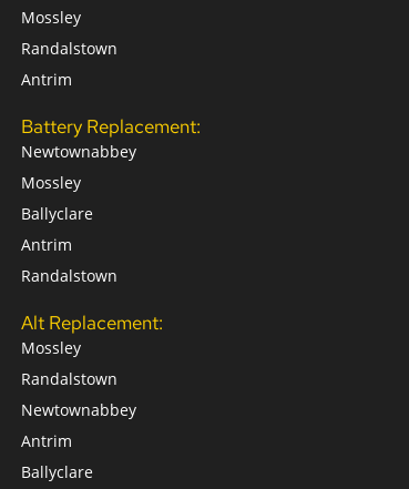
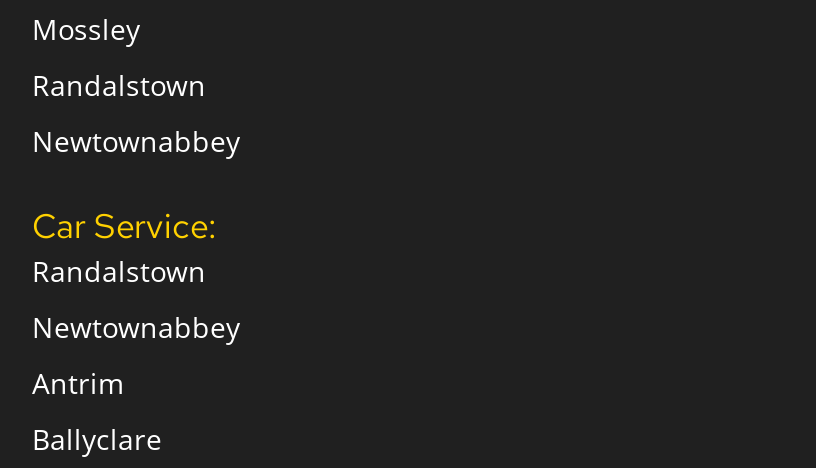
- Antrim
- Battery Replacement:

- Mossley
- Ballyclare
- Antrim
- Randalstown
- Alt Replacement:
- Mossley
+ Car Service:
